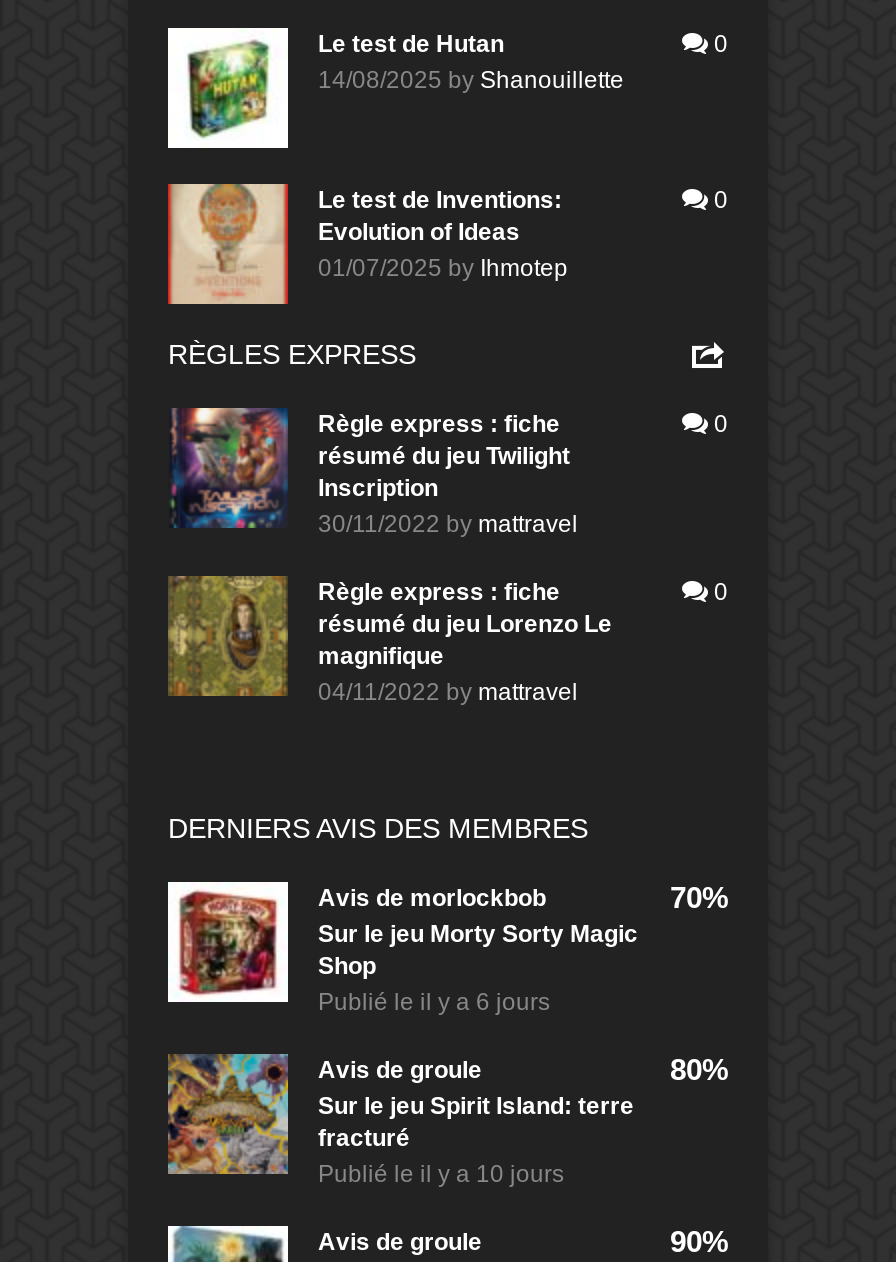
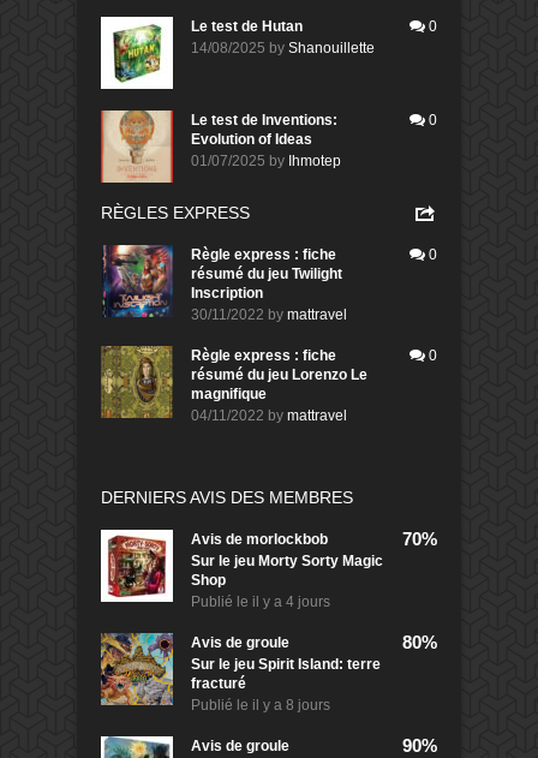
- Publié le il y a 6 jours
+ Publié le il y a 4 jours

- Publié le il y a 10 jours
+ Publié le il y a 8 jours
